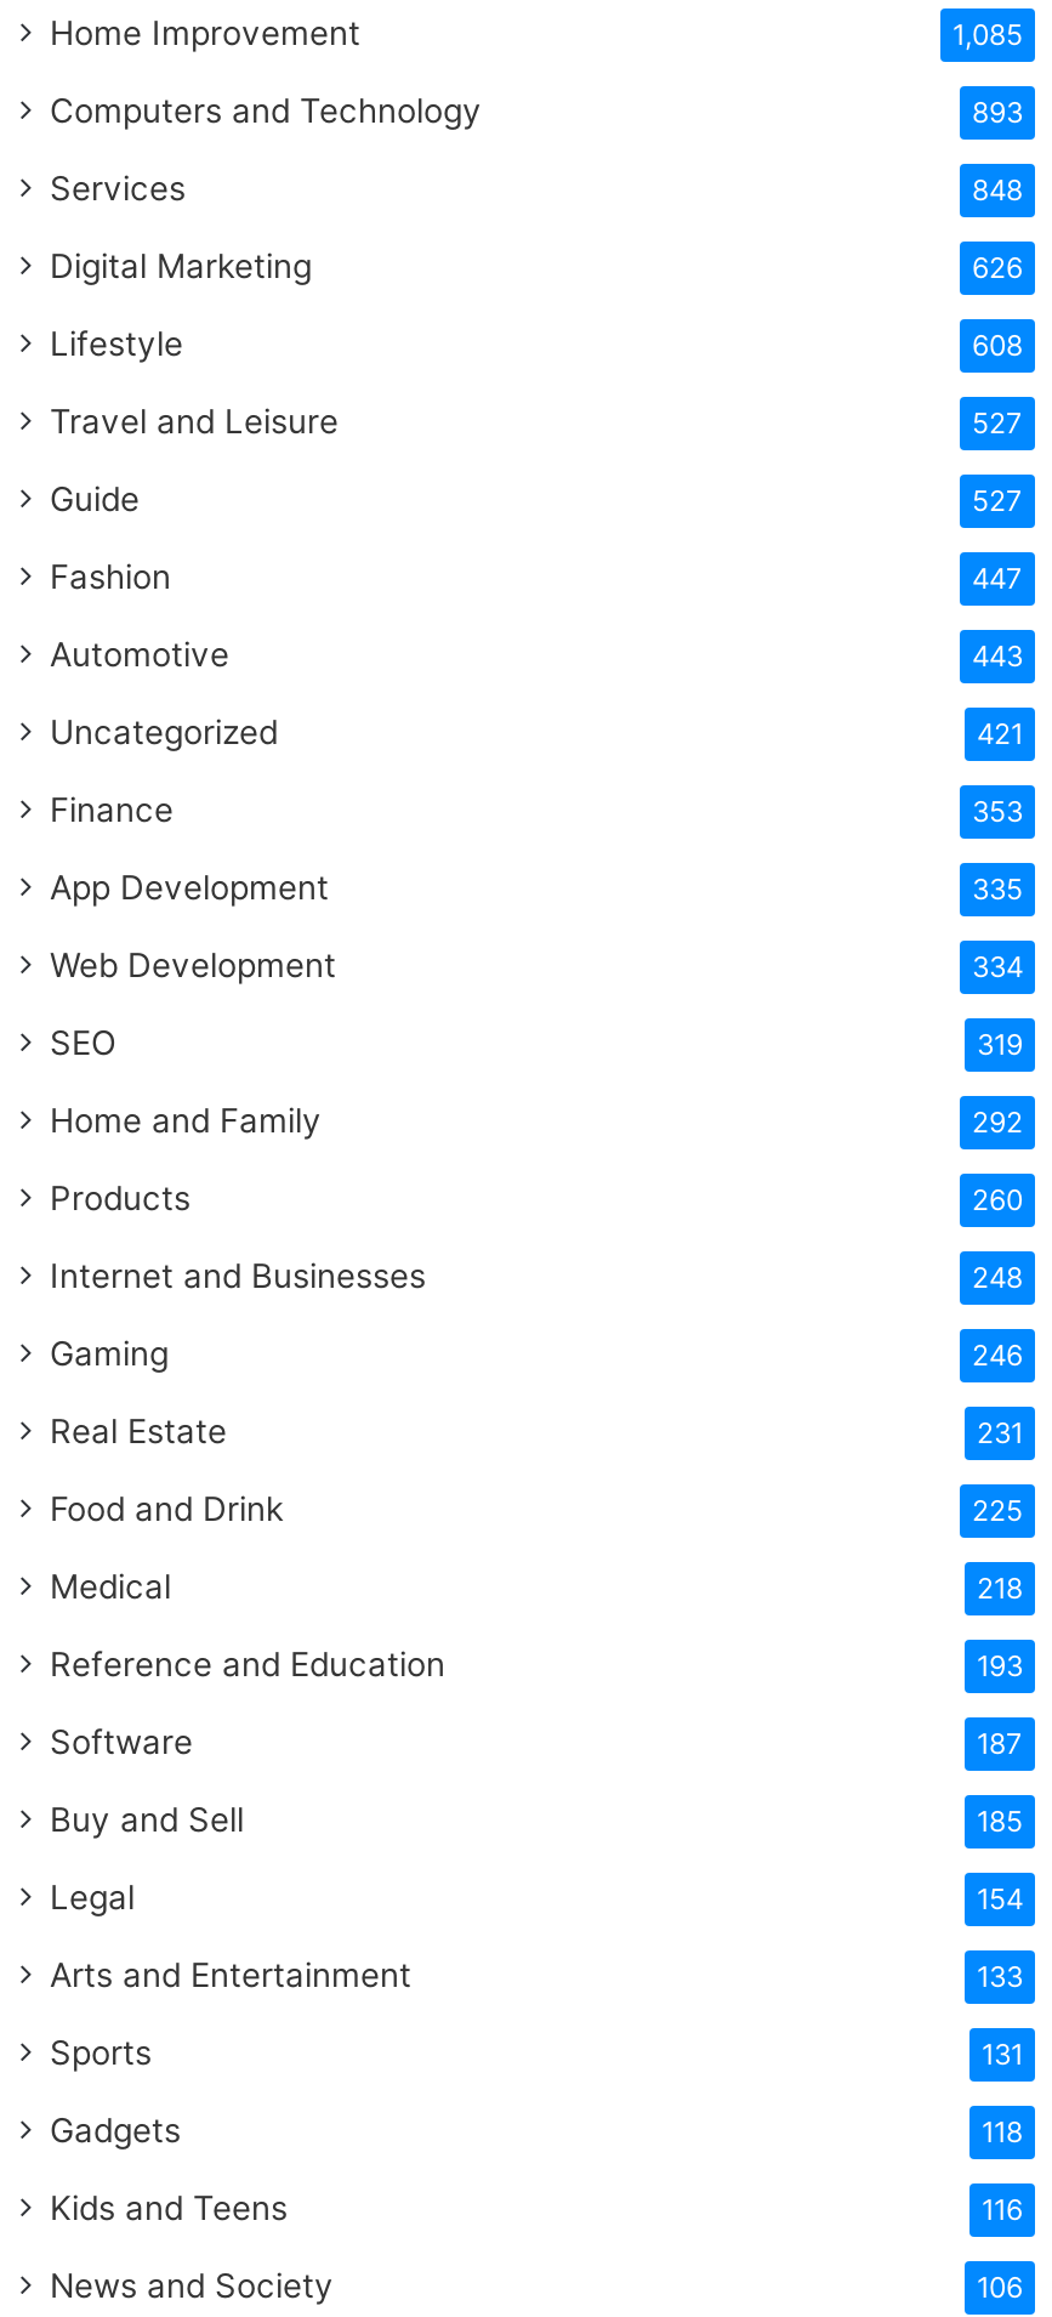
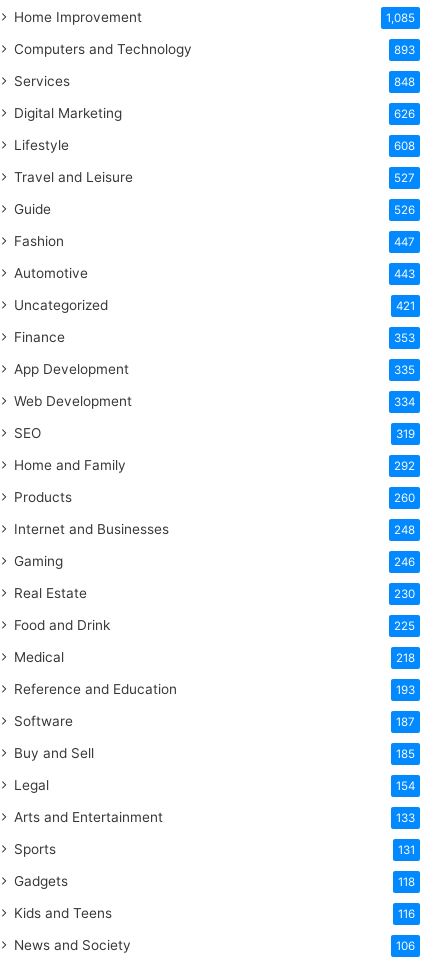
- 527
+ 526

- 231
+ 230
